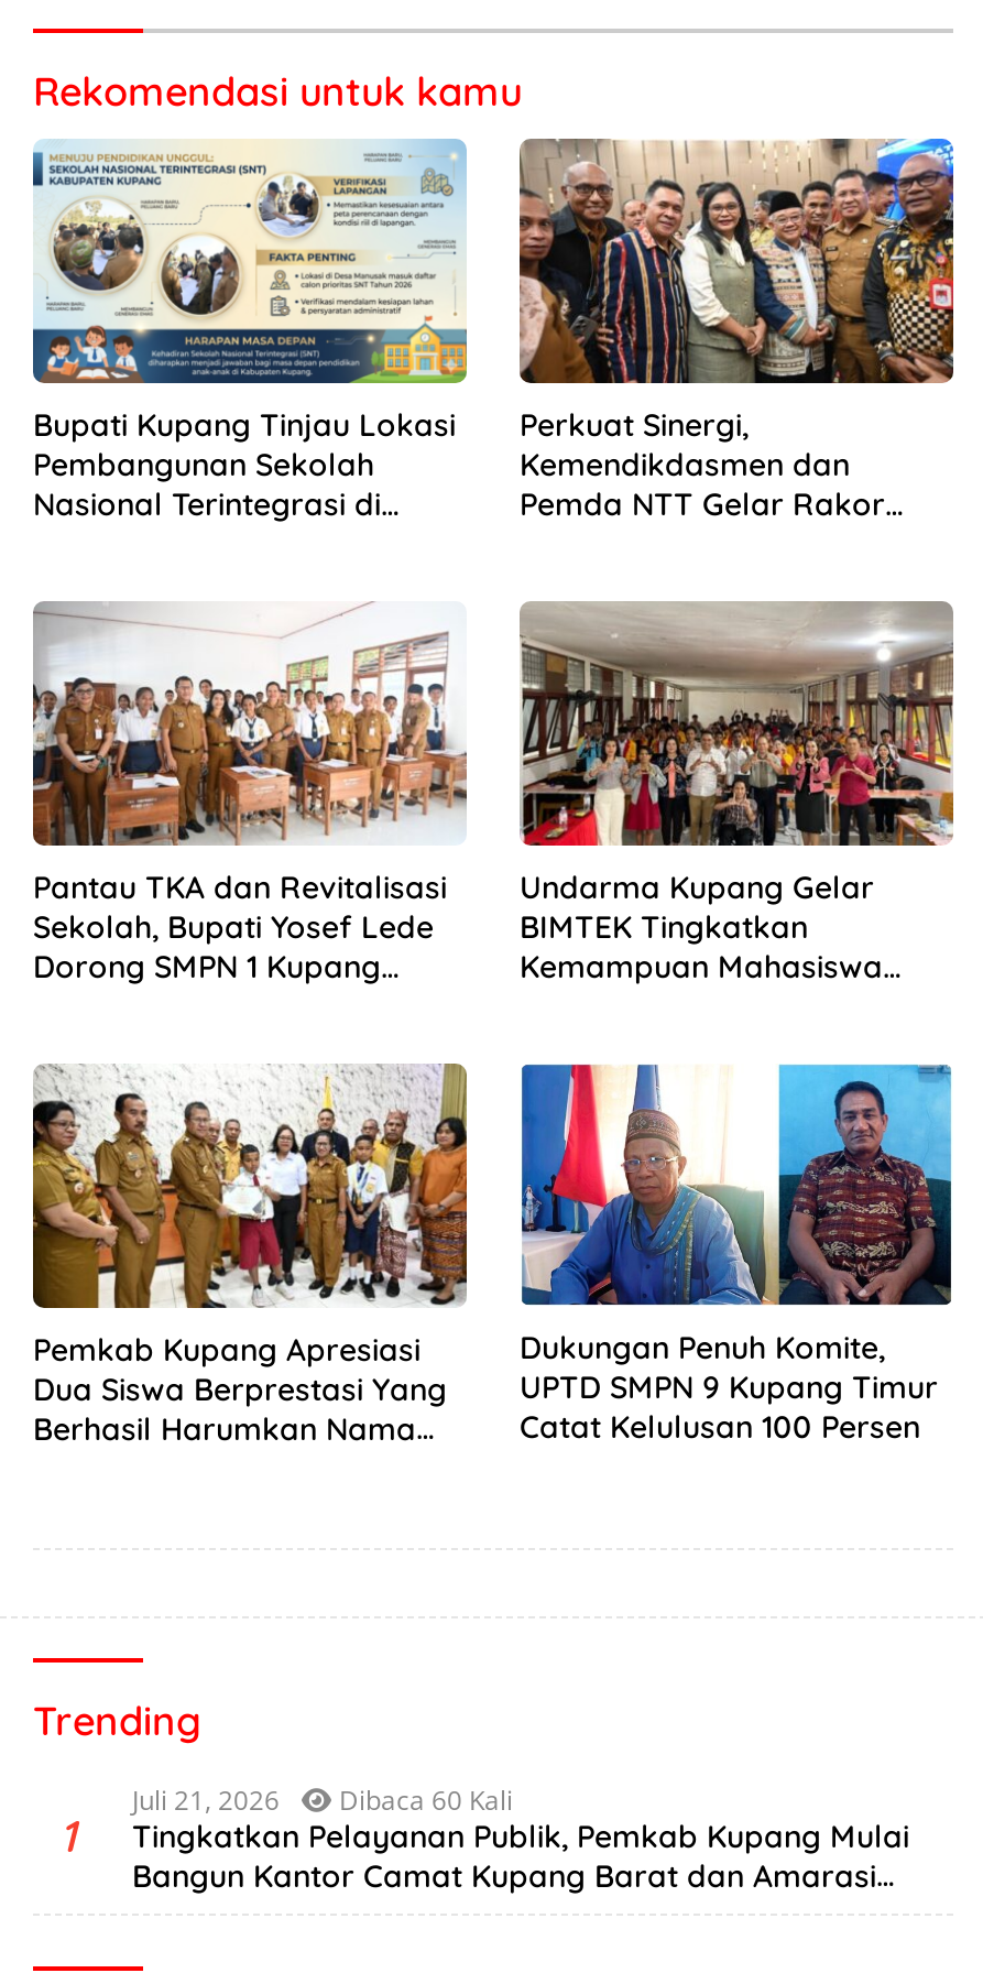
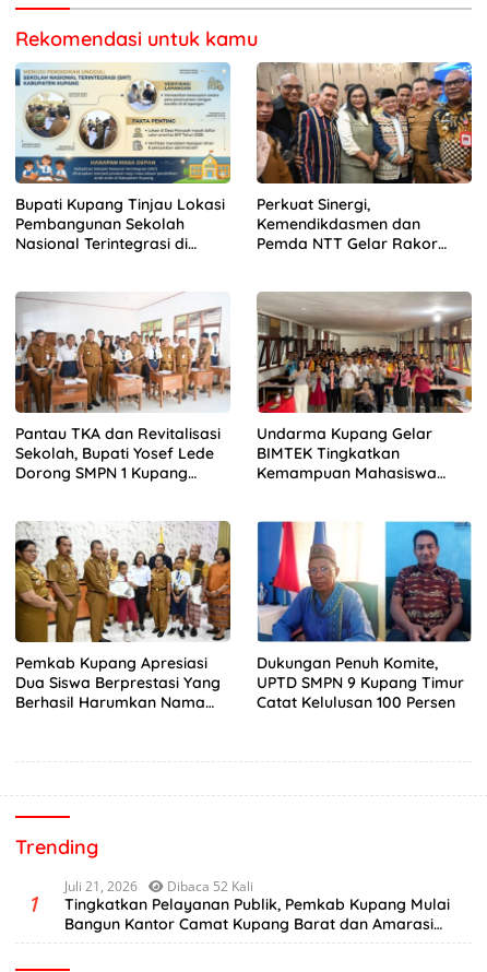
- Juli 21, 2026 Dibaca 60 Kali
+ Juli 21, 2026 Dibaca 52 Kali
